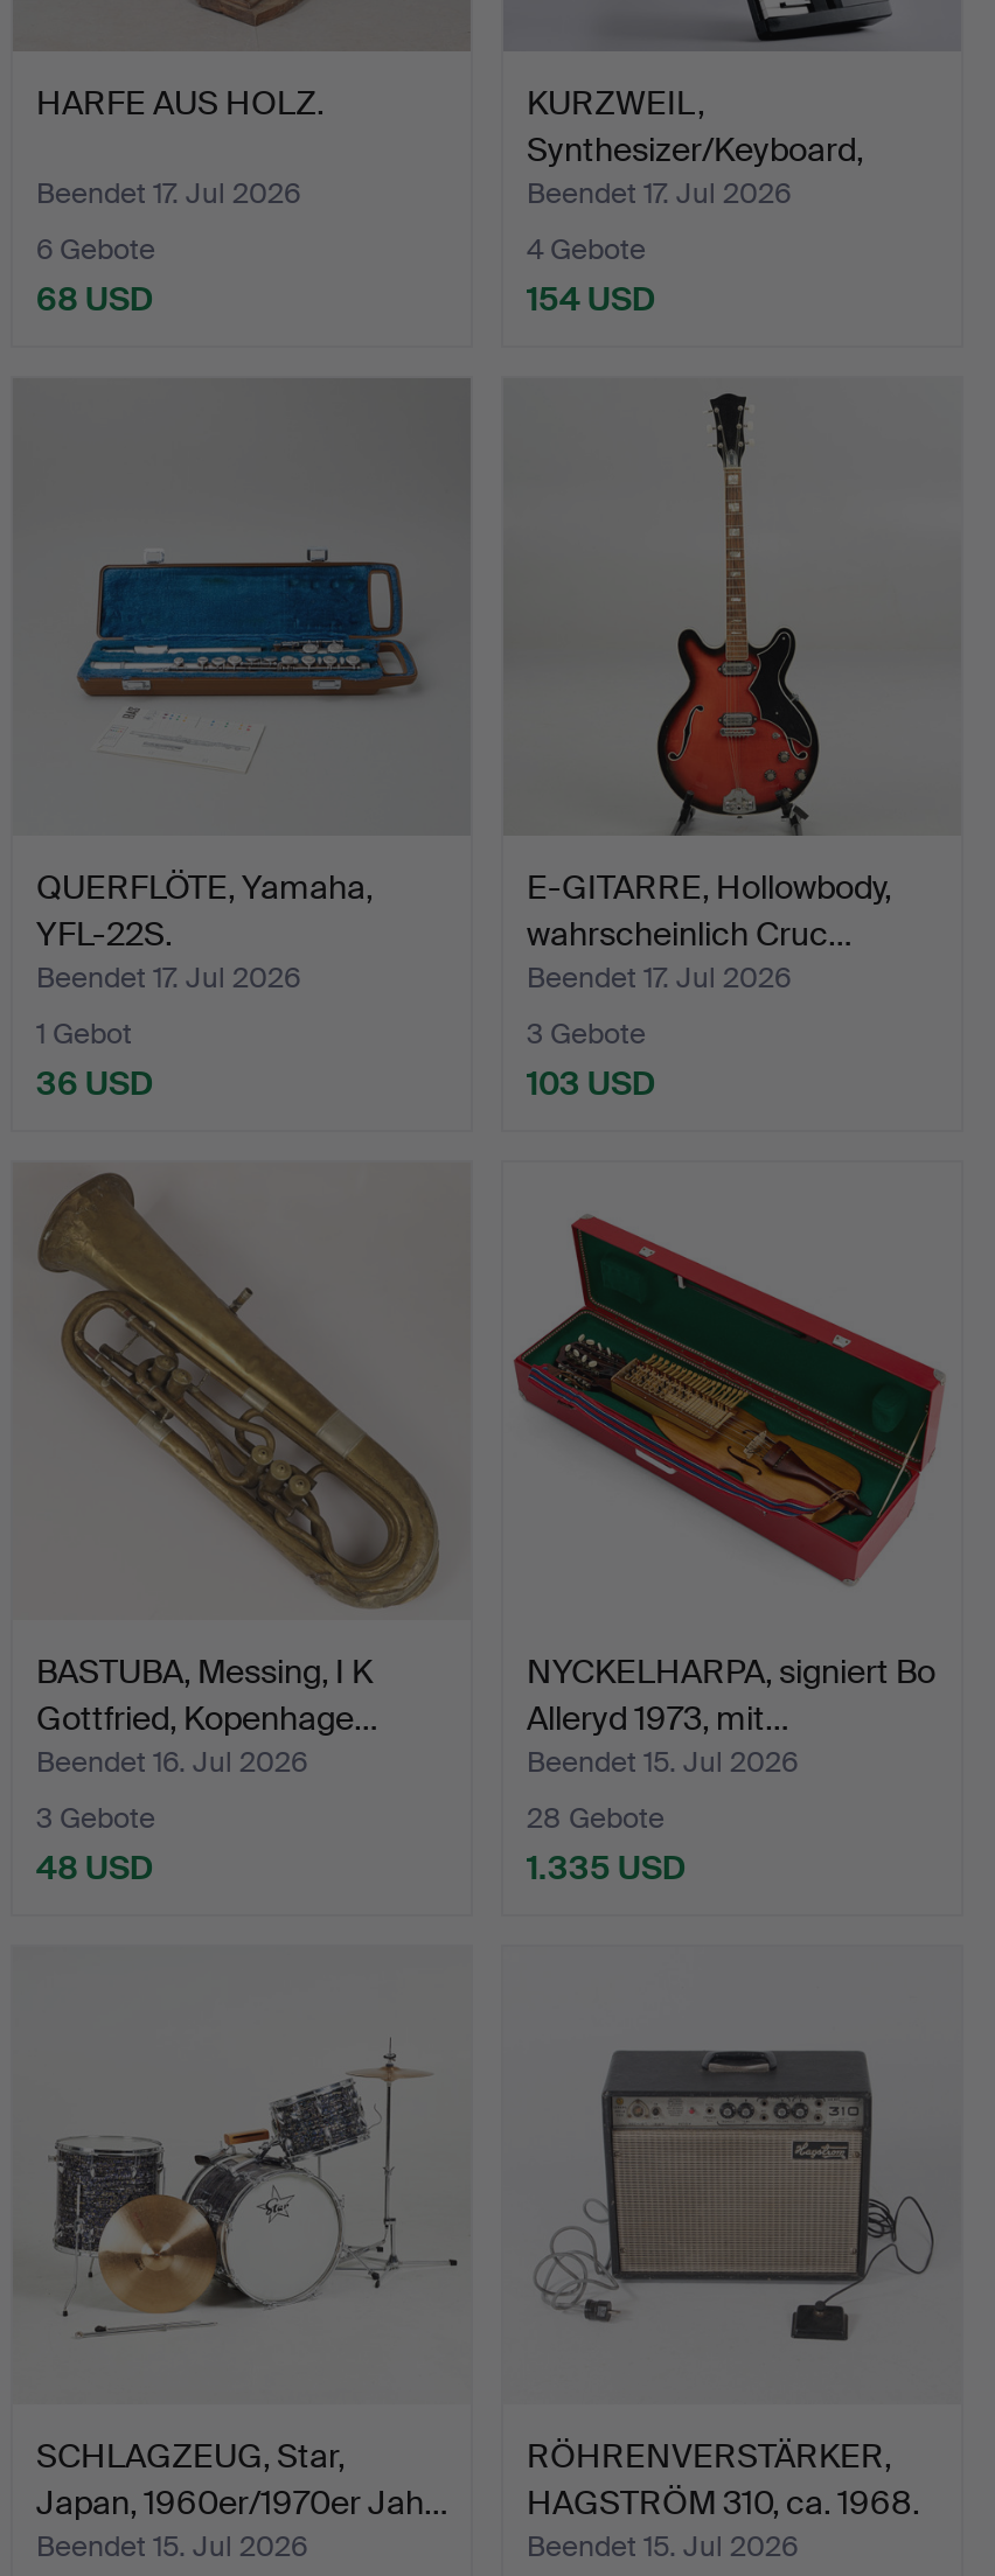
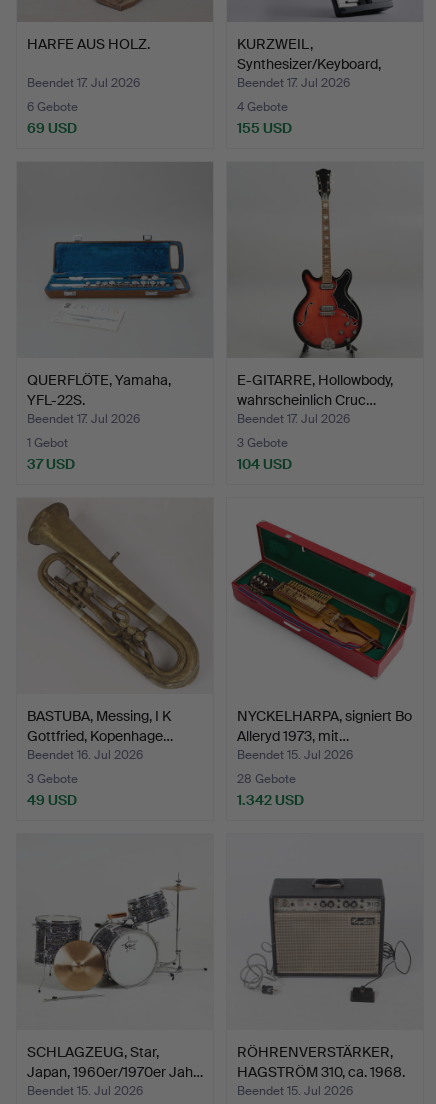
- 68 USD
+ 69 USD

- 154 USD
+ 155 USD

- 36 USD
+ 37 USD

- 103 USD
+ 104 USD

- 48 USD
+ 49 USD

- 1.335 USD
+ 1.342 USD
